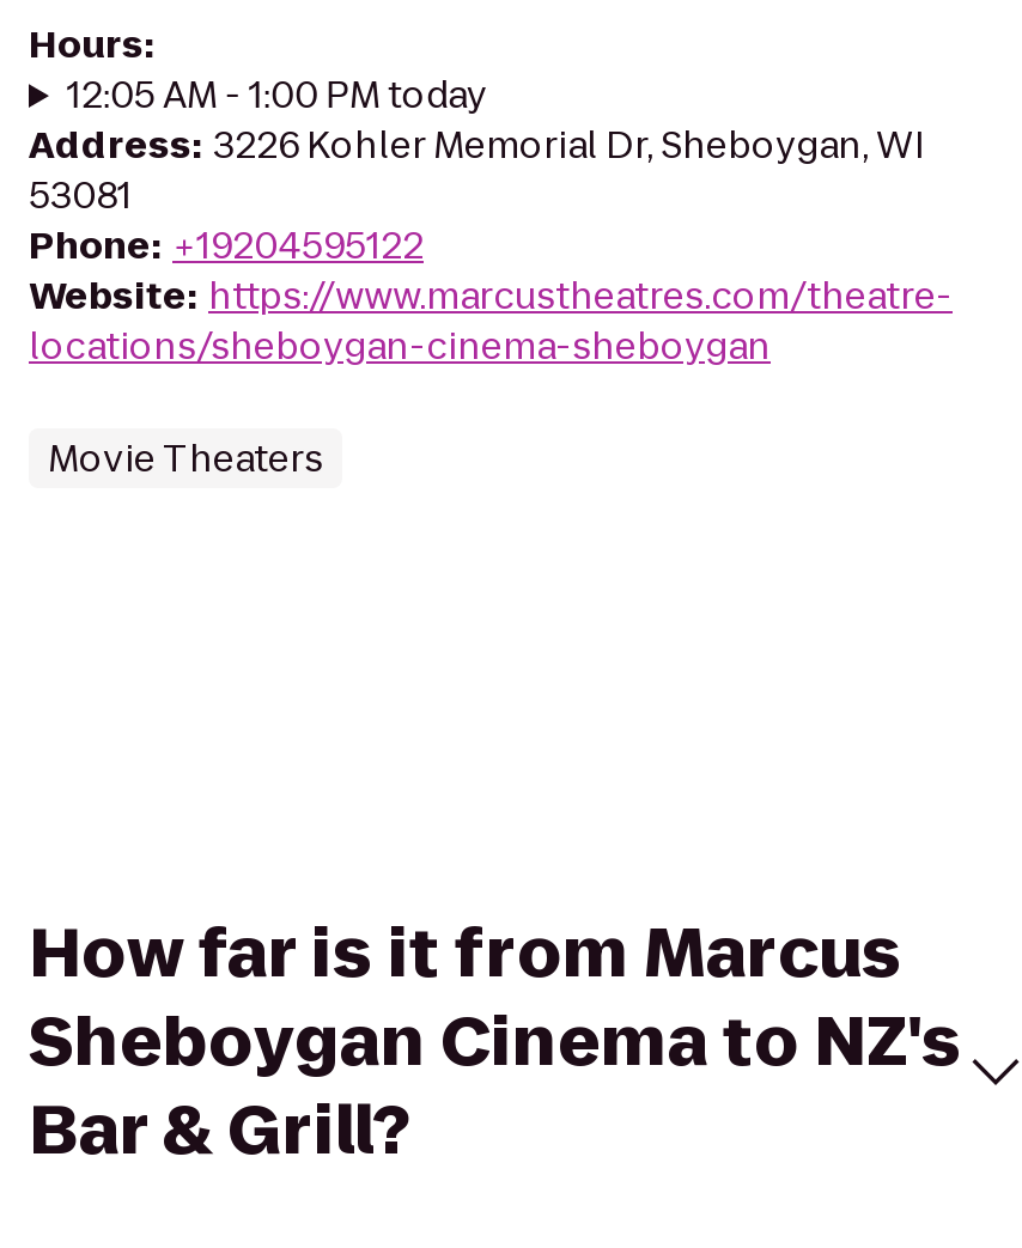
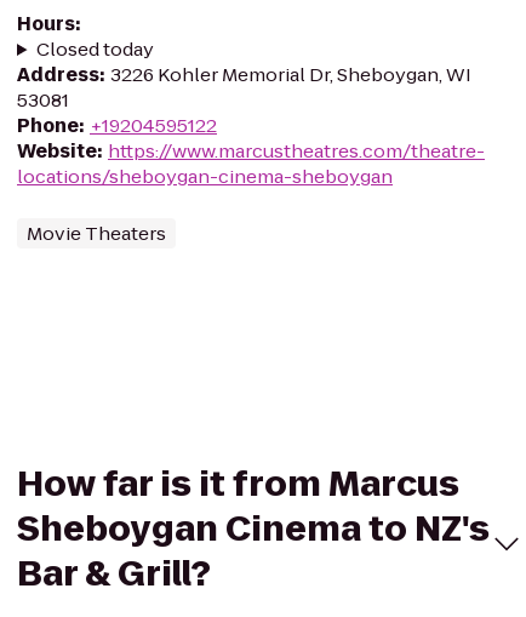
- 12:05 AM - 1:00 PM today
+ Closed today
